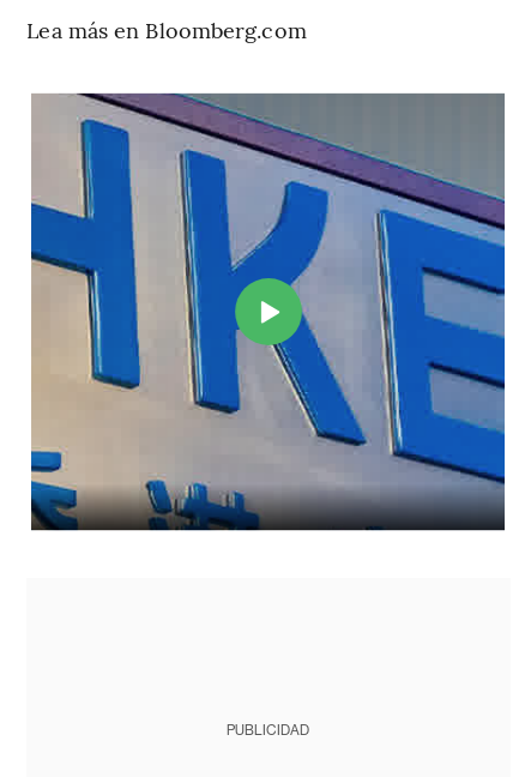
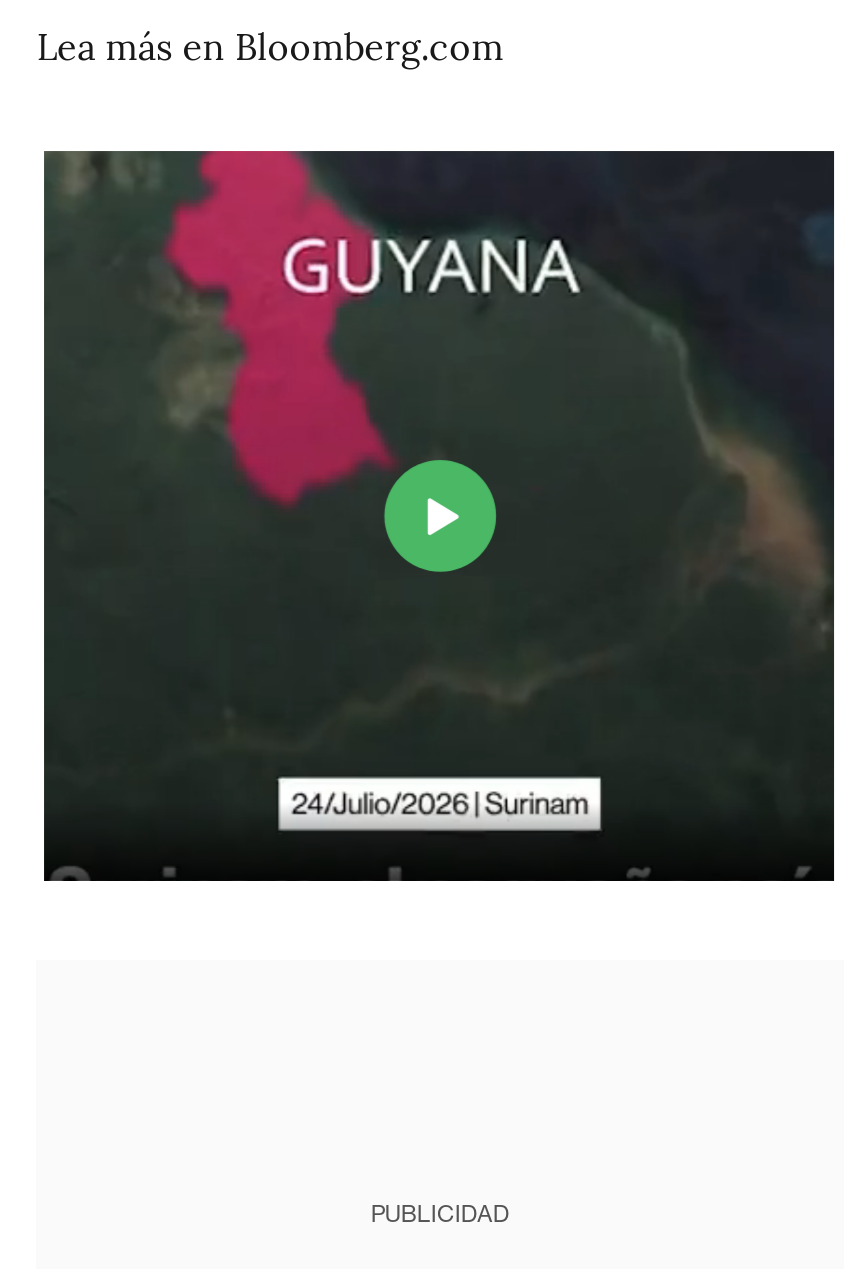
- [image]
+ [image]
